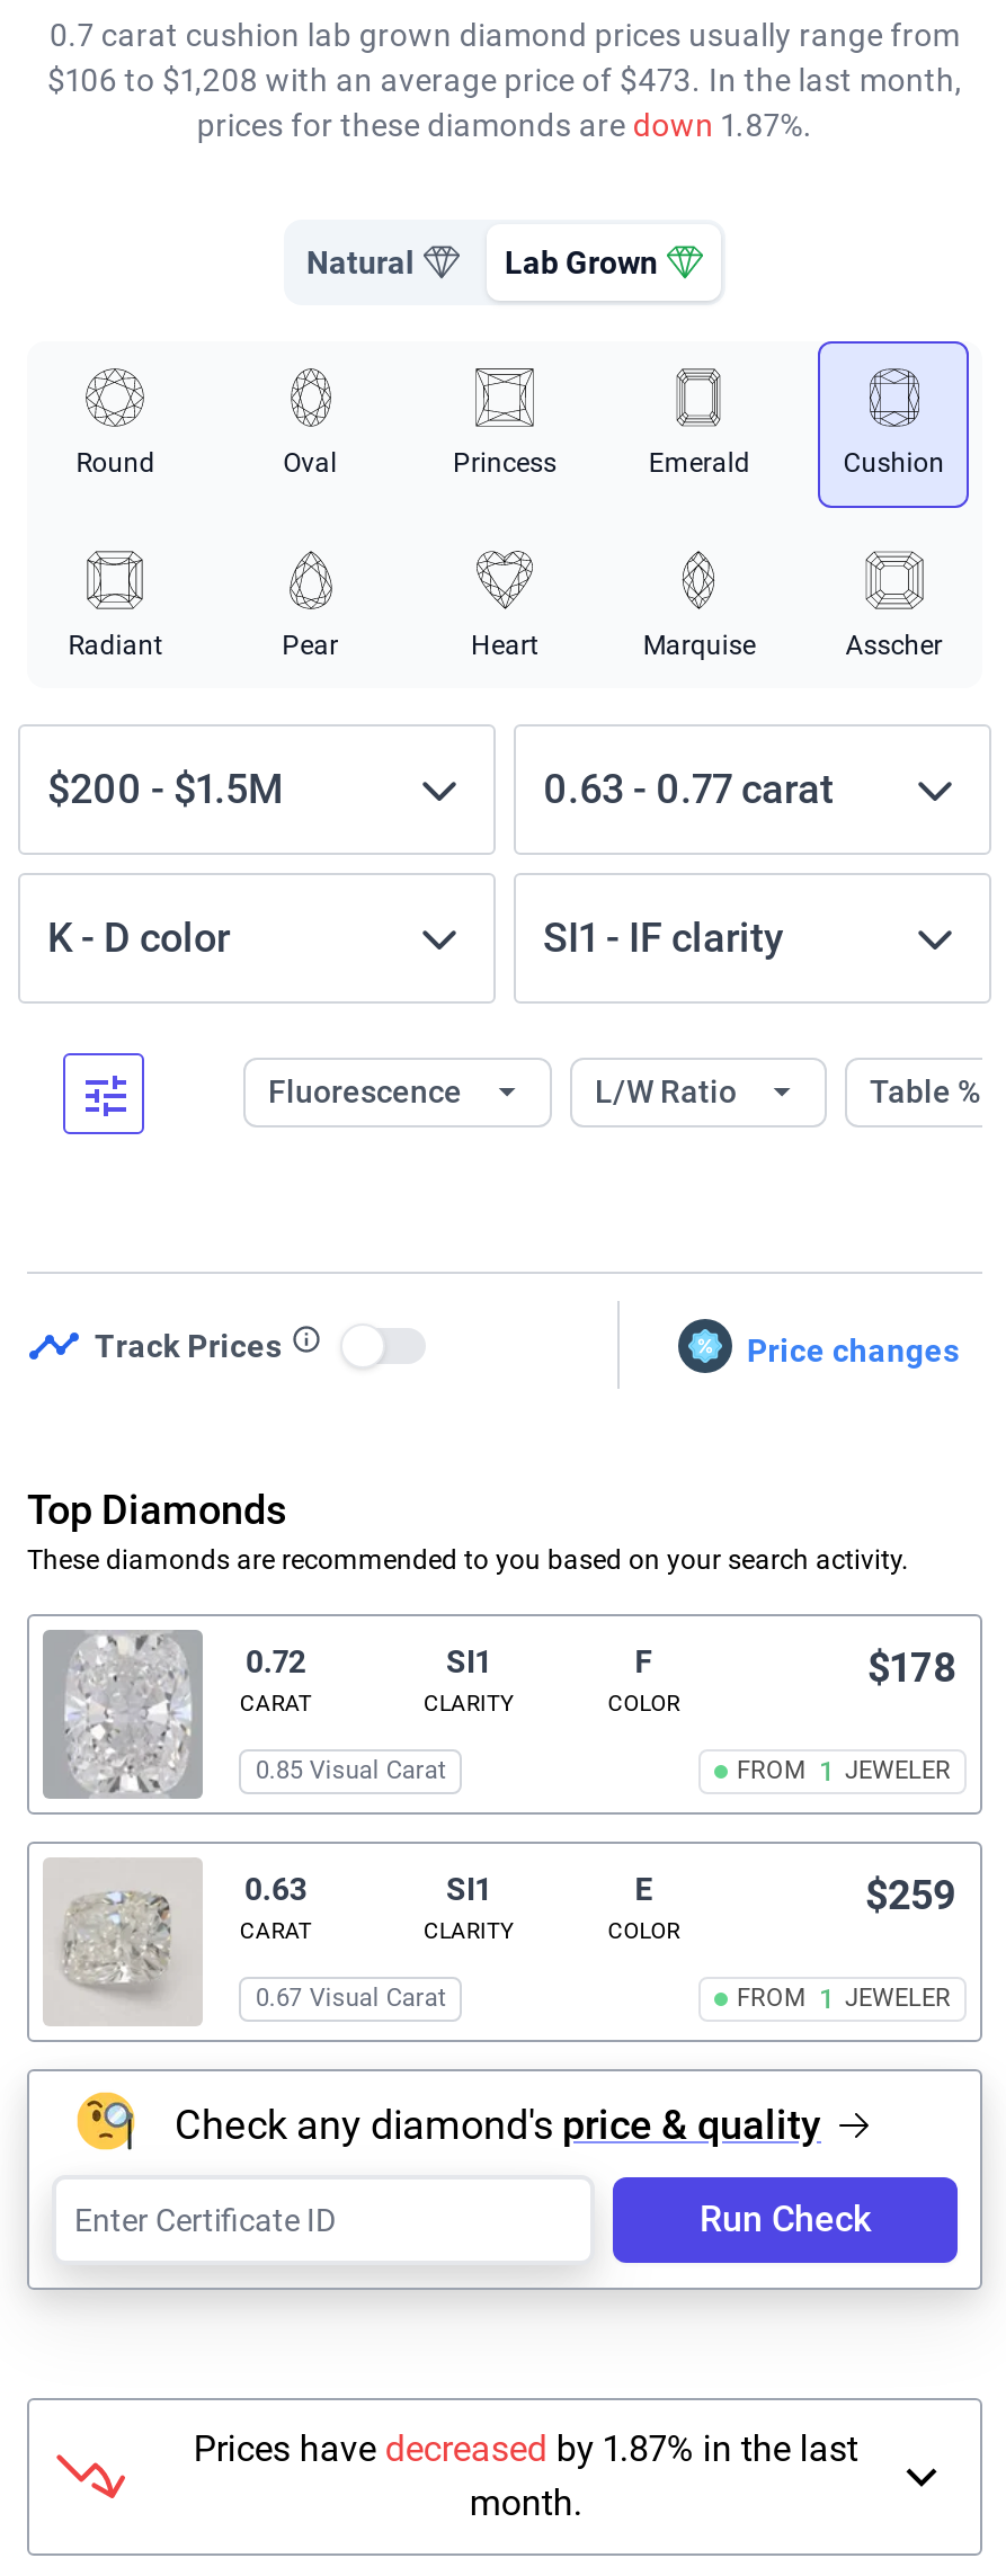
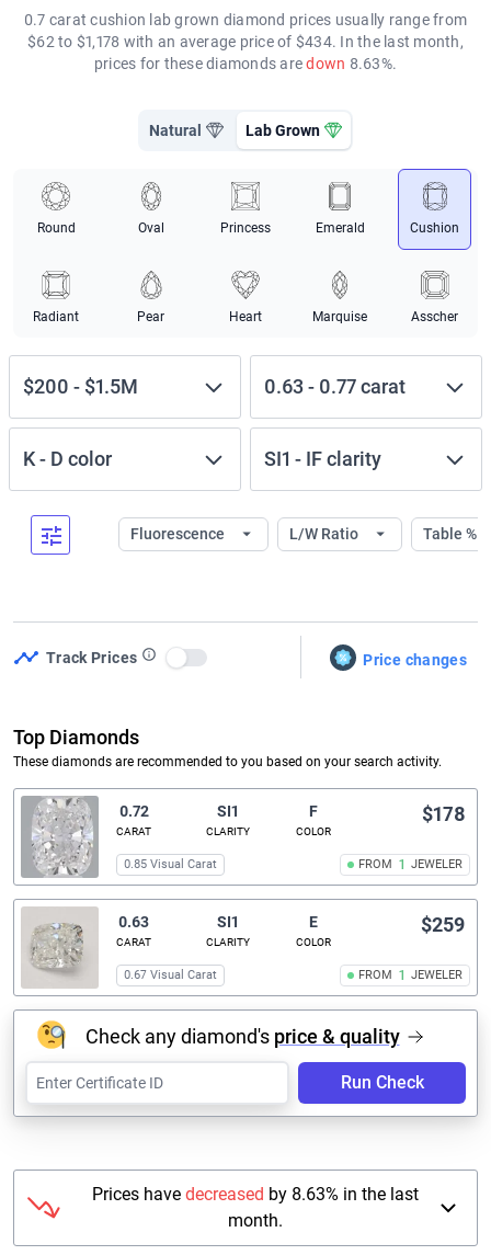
- $106 to $1,208 with an average price of $473. In the last month,
+ $62 to $1,178 with an average price of $434. In the last month,

- prices for these diamonds are down 1.87%.
+ prices for these diamonds are down 8.63%.

- Prices have decreased by 1.87% in the last
+ Prices have decreased by 8.63% in the last
